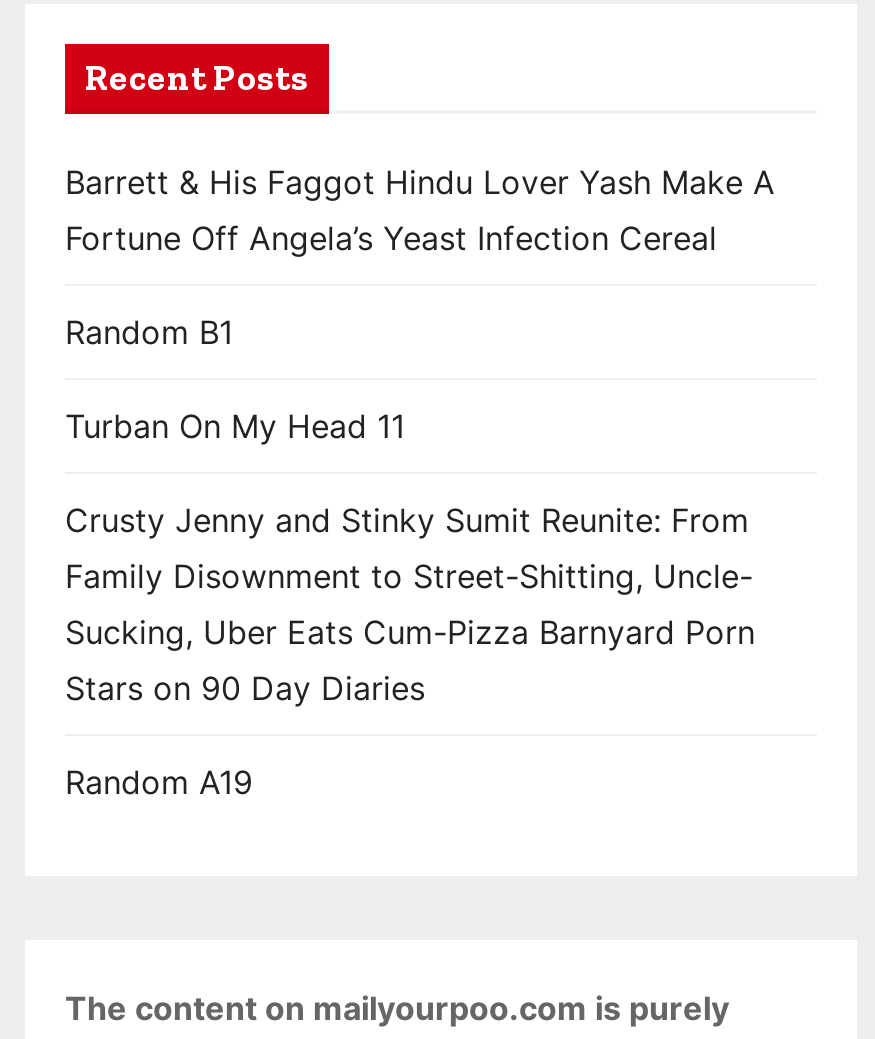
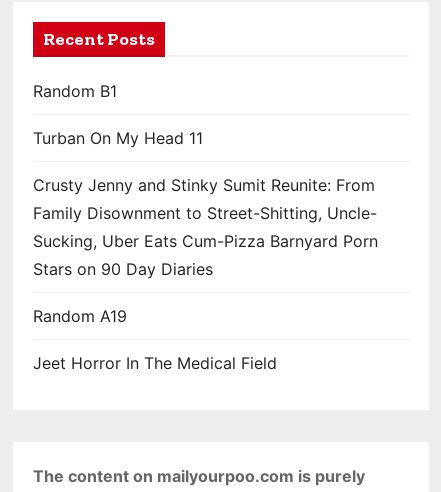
- Barrett & His Faggot Hindu Lover Yash Make A
- Fortune Off Angela’s Yeast Infection Cereal

moved up: Random B1 | Turban On My Head 11 | Crusty Jenny and Stinky Sumit Reunite: From | Family Disownment to Street-Shitting, Uncle- | Sucking, Uber Eats Cum-Pizza Barnyard Porn | Stars on 90 Day Diaries | Random A19

+ Jeet Horror In The Medical Field
